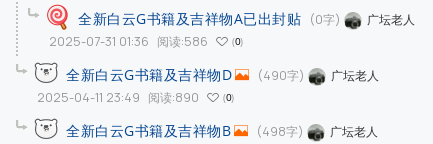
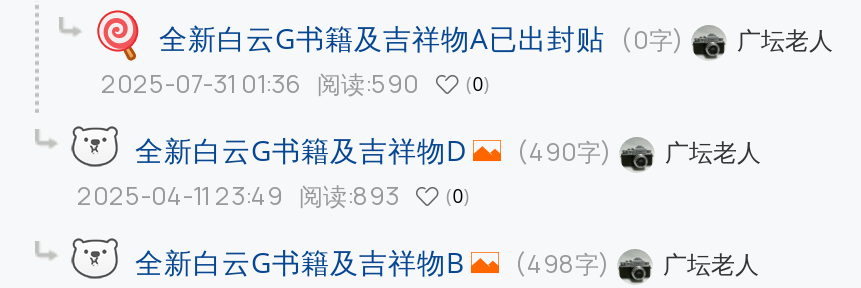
- 2025-07-31 01:36 阅读:586 0
+ 2025-07-31 01:36 阅读:590 0

- 2025-04-11 23:49 阅读:890 0
+ 2025-04-11 23:49 阅读:893 0
